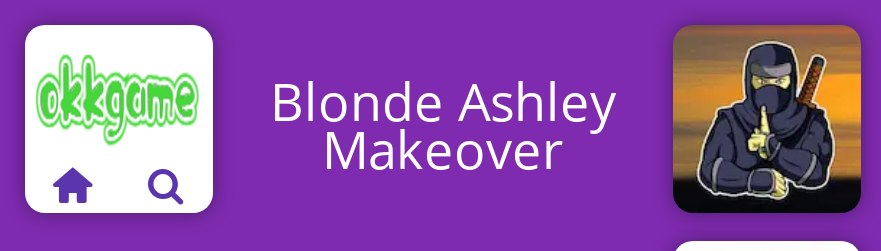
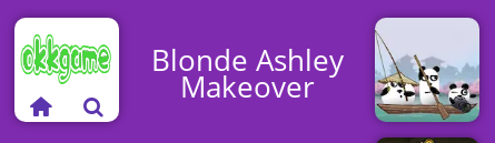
- [image]
+ [image]
